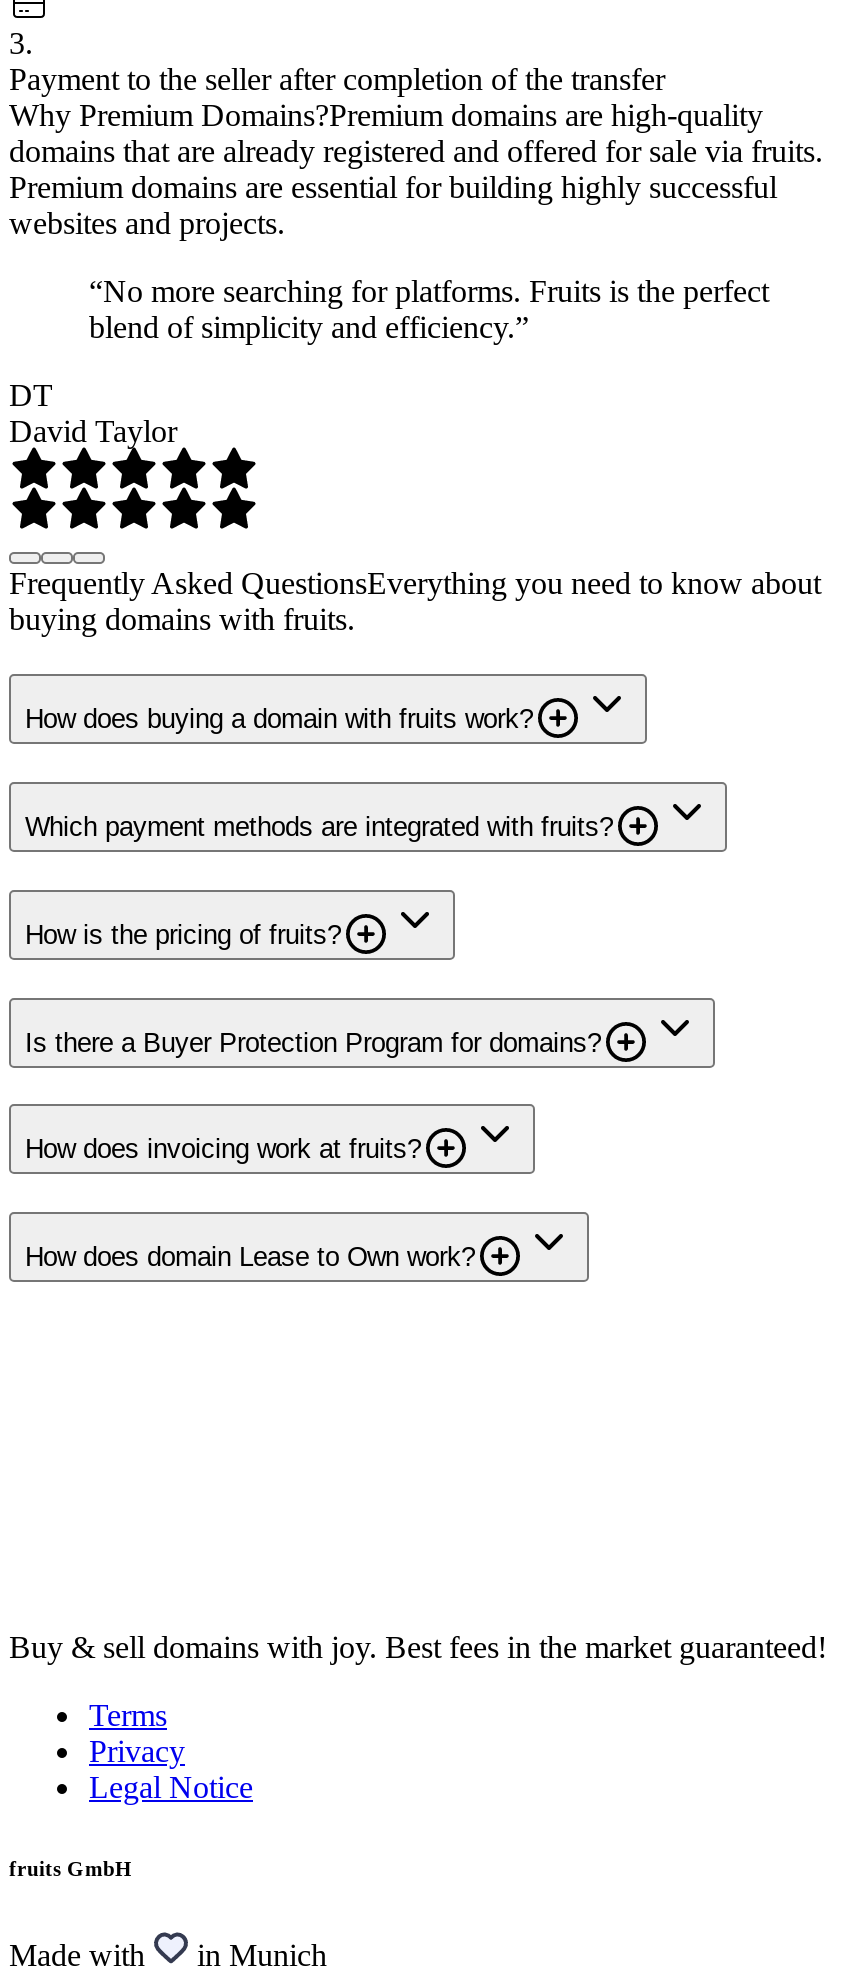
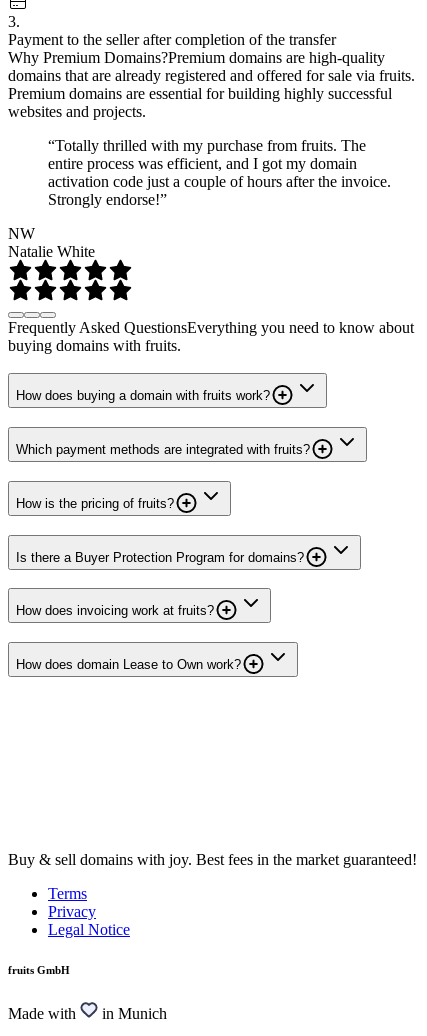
- “No more searching for platforms. Fruits is the perfect
- blend of simplicity and efficiency.”
+ “Totally thrilled with my purchase from fruits. The
+ entire process was efficient, and I got my domain
+ activation code just a couple of hours after the invoice.
+ Strongly endorse!”

- DT
- David Taylor
+ NW
+ Natalie White
